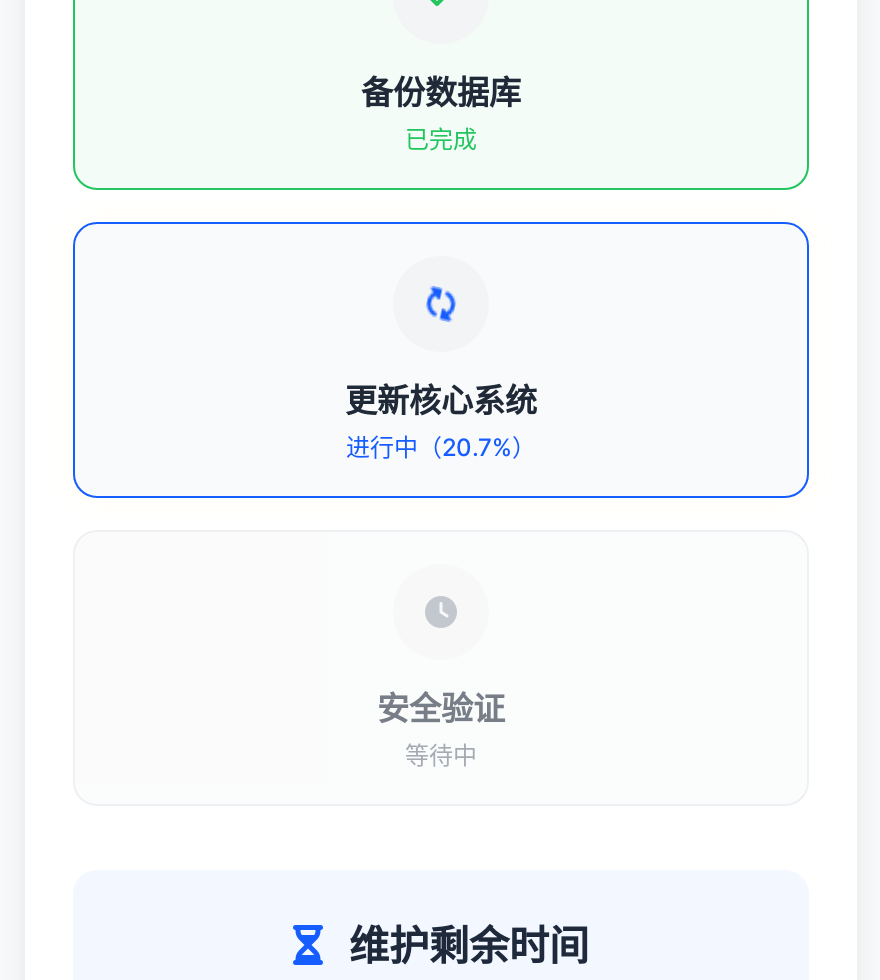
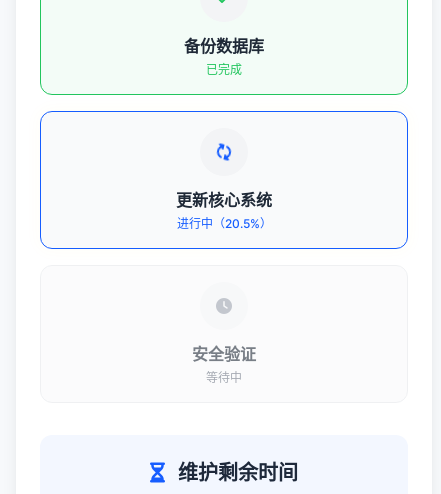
- 进行中（20.7%）
+ 进行中（20.5%）
